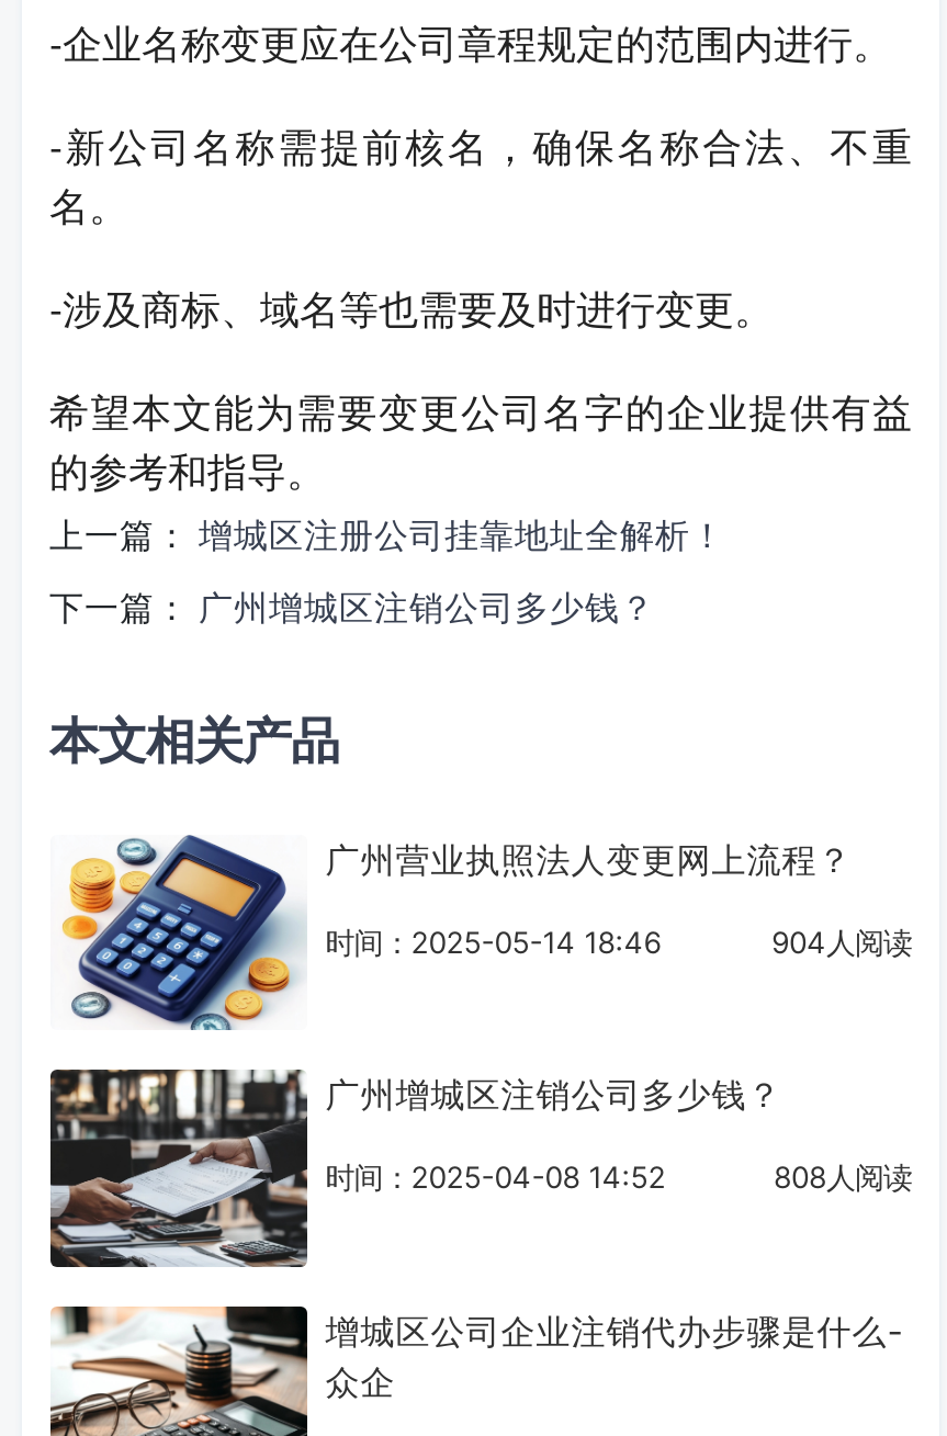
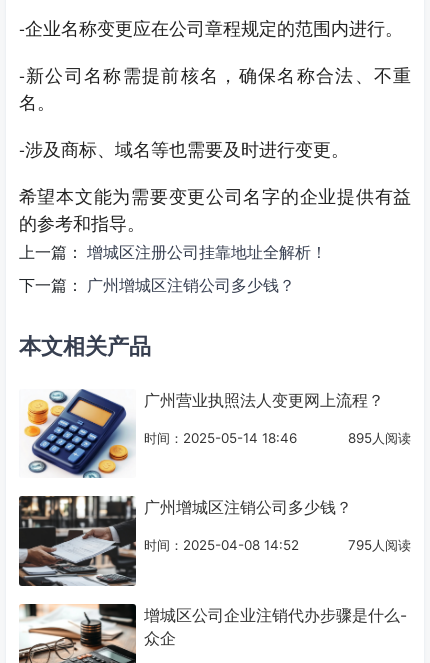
- 904人阅读
+ 895人阅读

- 808人阅读
+ 795人阅读
